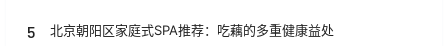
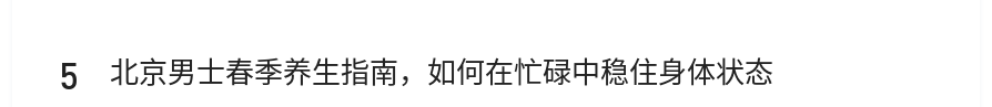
- 北京朝阳区家庭式SPA推荐：吃藕的多重健康益处
+ 北京男士春季养生指南，如何在忙碌中稳住身体状态
